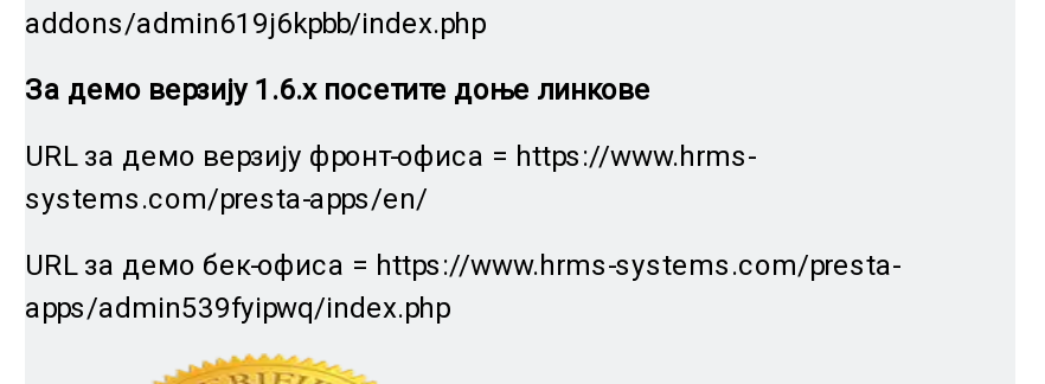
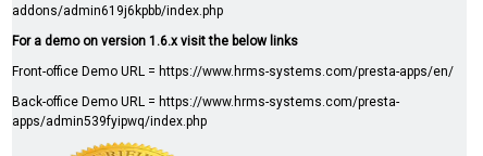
- За демо верзију 1.6.x посетите доње линкове
+ For a demo on version 1.6.x visit the below links

- URL за демо верзију фронт-офиса = https://www.hrms-
- systems.com/presta-apps/en/
+ Front-office Demo URL = https://www.hrms-systems.com/presta-apps/en/

- URL за демо бек-офиса = https://www.hrms-systems.com/presta-
+ Back-office Demo URL = https://www.hrms-systems.com/presta-
